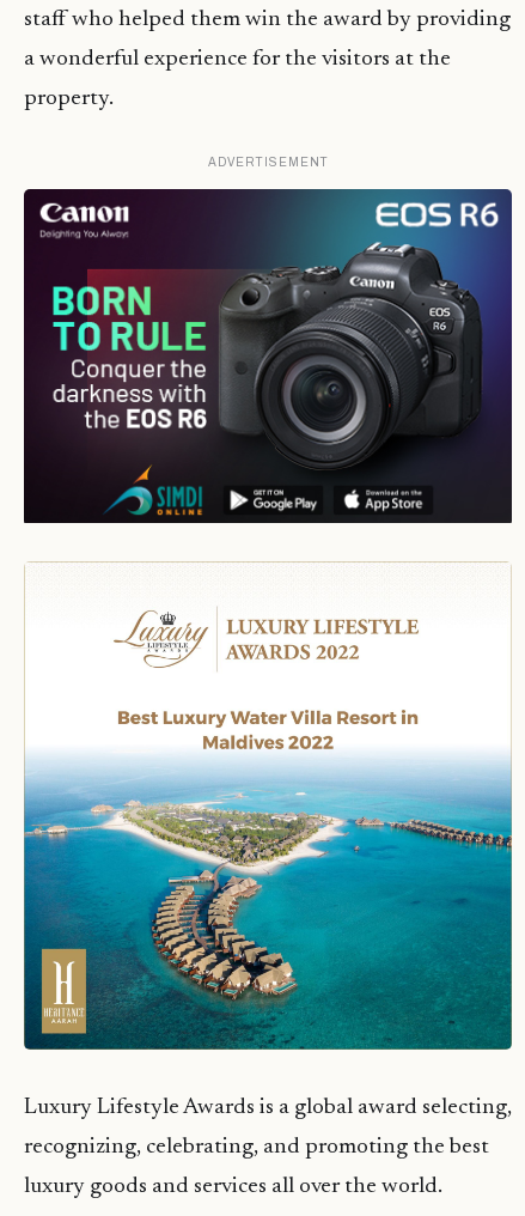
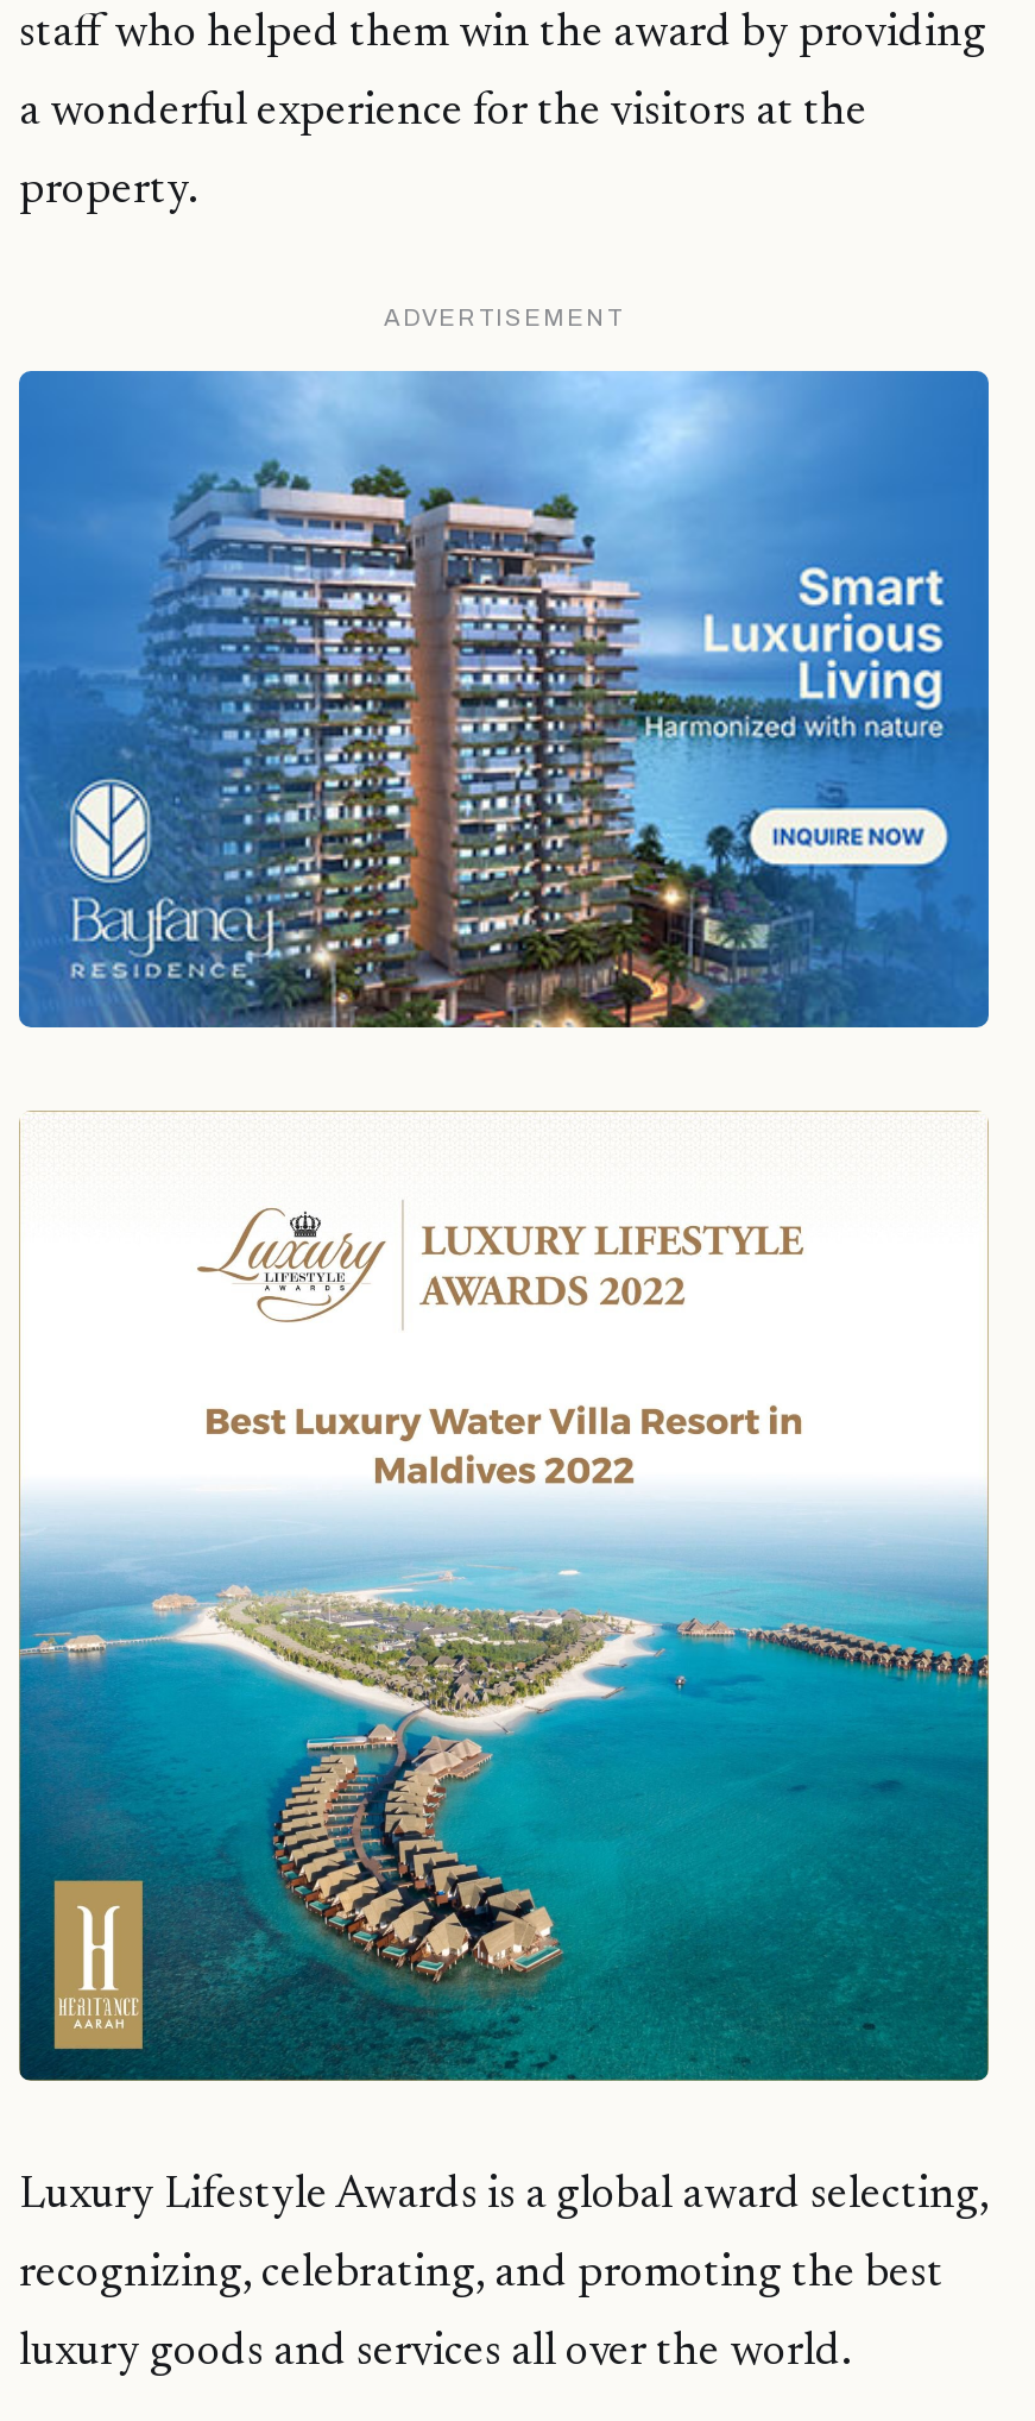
- [image]
+ [image]
